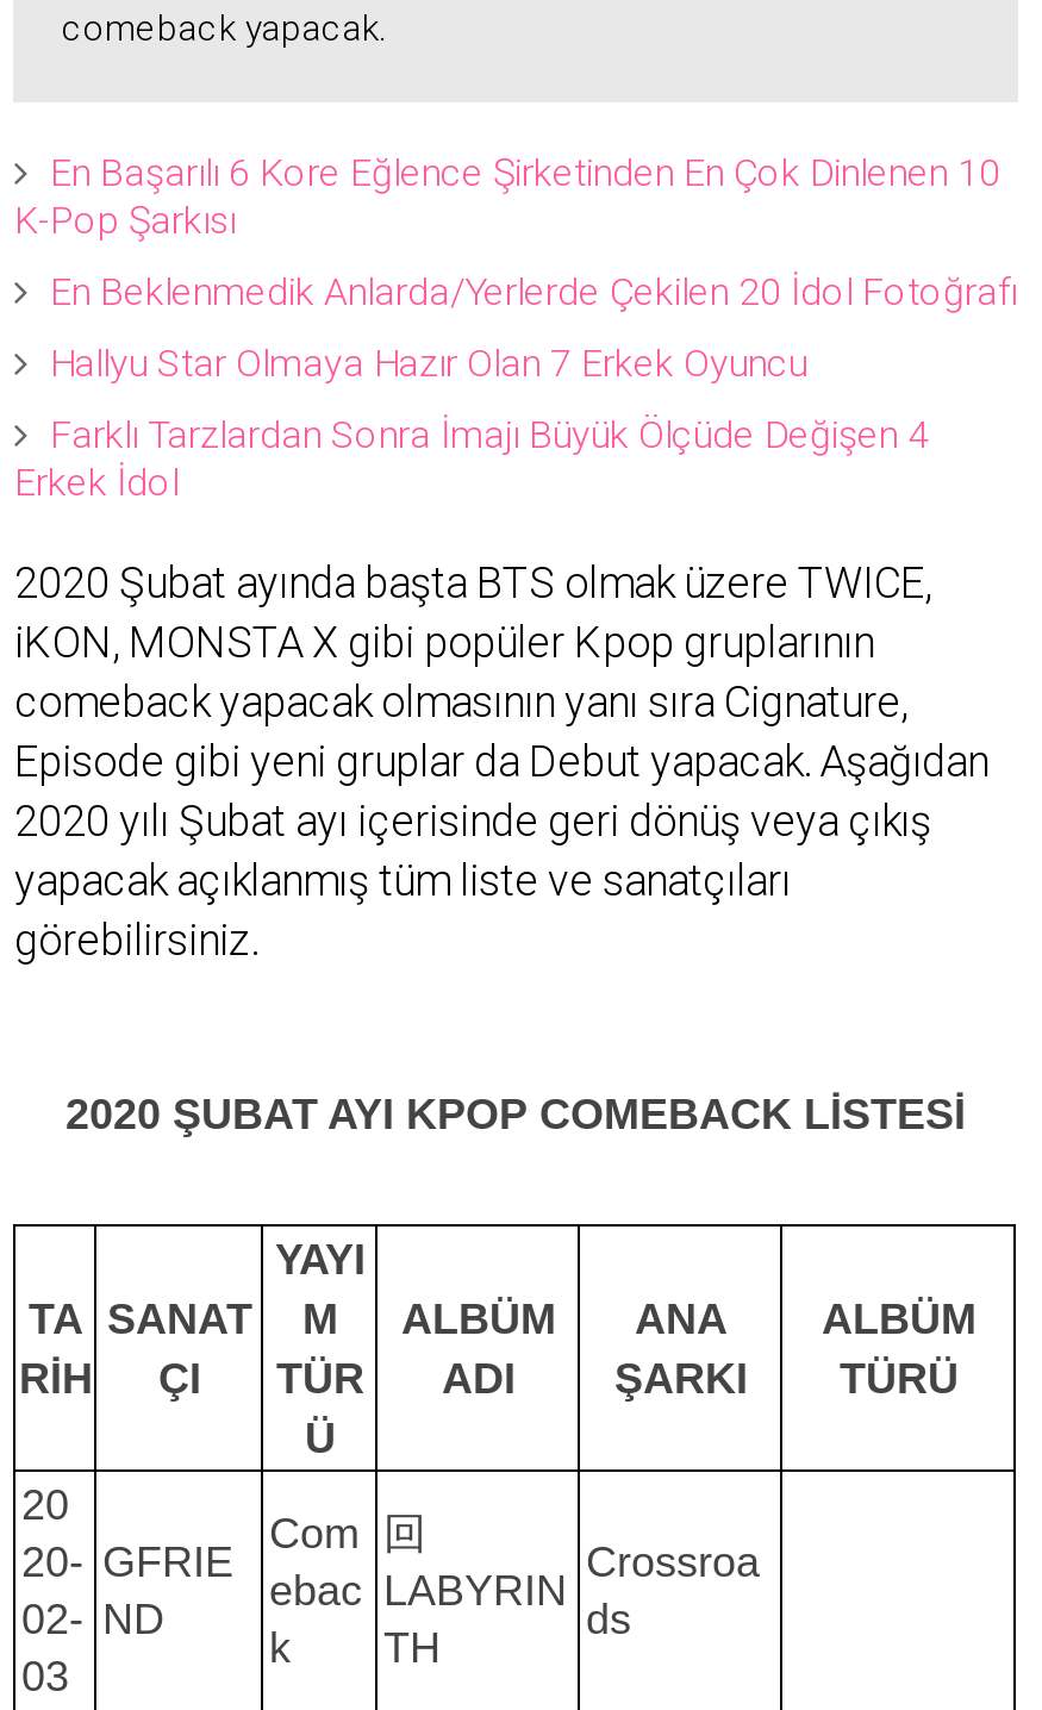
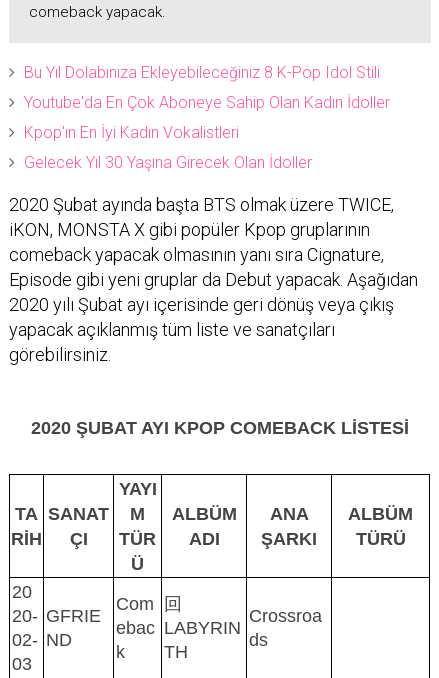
- En Başarılı 6 Kore Eğlence Şirketinden En Çok Dinlenen 10
- K-Pop Şarkısı
+ Bu Yıl Dolabınıza Ekleyebileceğiniz 8 K-Pop Idol Stili

- En Beklenmedik Anlarda/Yerlerde Çekilen 20 İdol Fotoğrafı
+ Youtube'da En Çok Aboneye Sahip Olan Kadın İdoller

- Hallyu Star Olmaya Hazır Olan 7 Erkek Oyuncu
+ Kpop'ın En İyi Kadın Vokalistleri

- Farklı Tarzlardan Sonra İmajı Büyük Ölçüde Değişen 4
- Erkek İdol
+ Gelecek Yıl 30 Yaşına Girecek Olan İdoller
